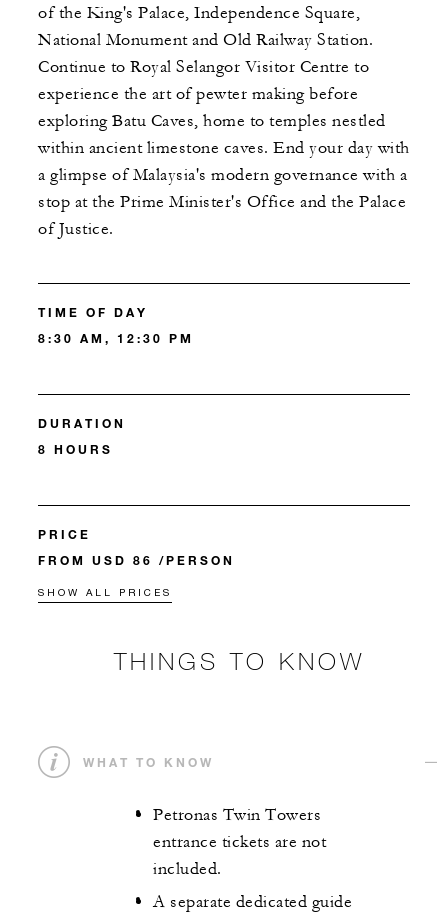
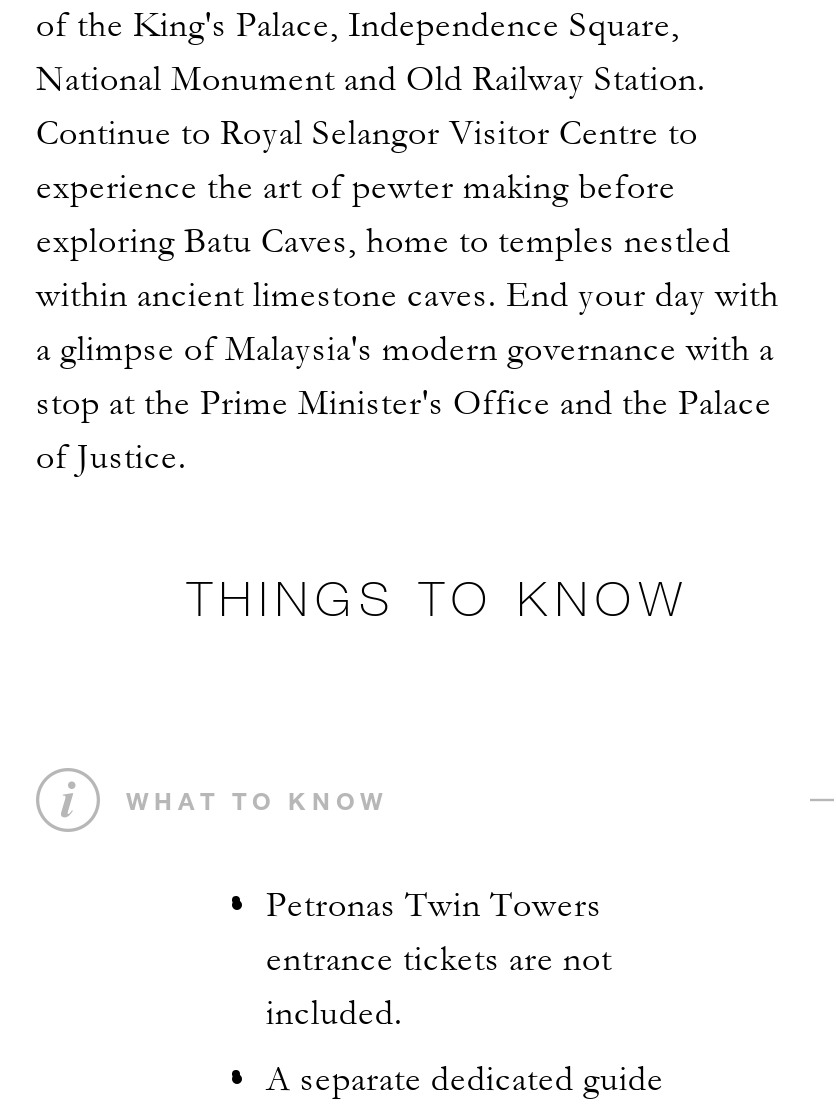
- TIME OF DAY
- 8:30 AM, 12:30 PM

- DURATION
- 8 HOURS

- PRICE
- FROM USD 86 /PERSON
- SHOW ALL PRICES
